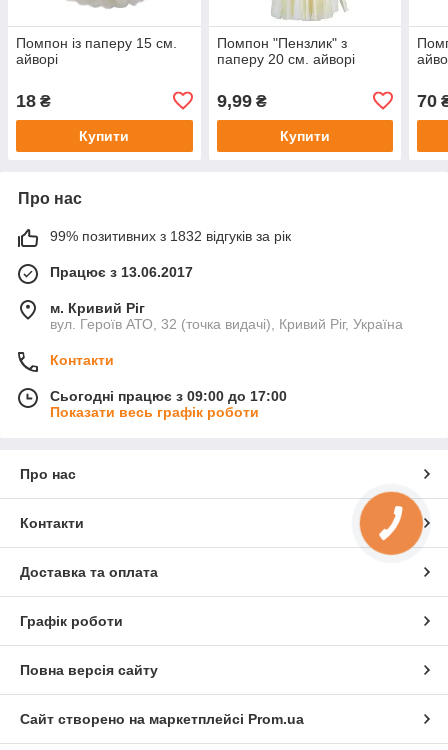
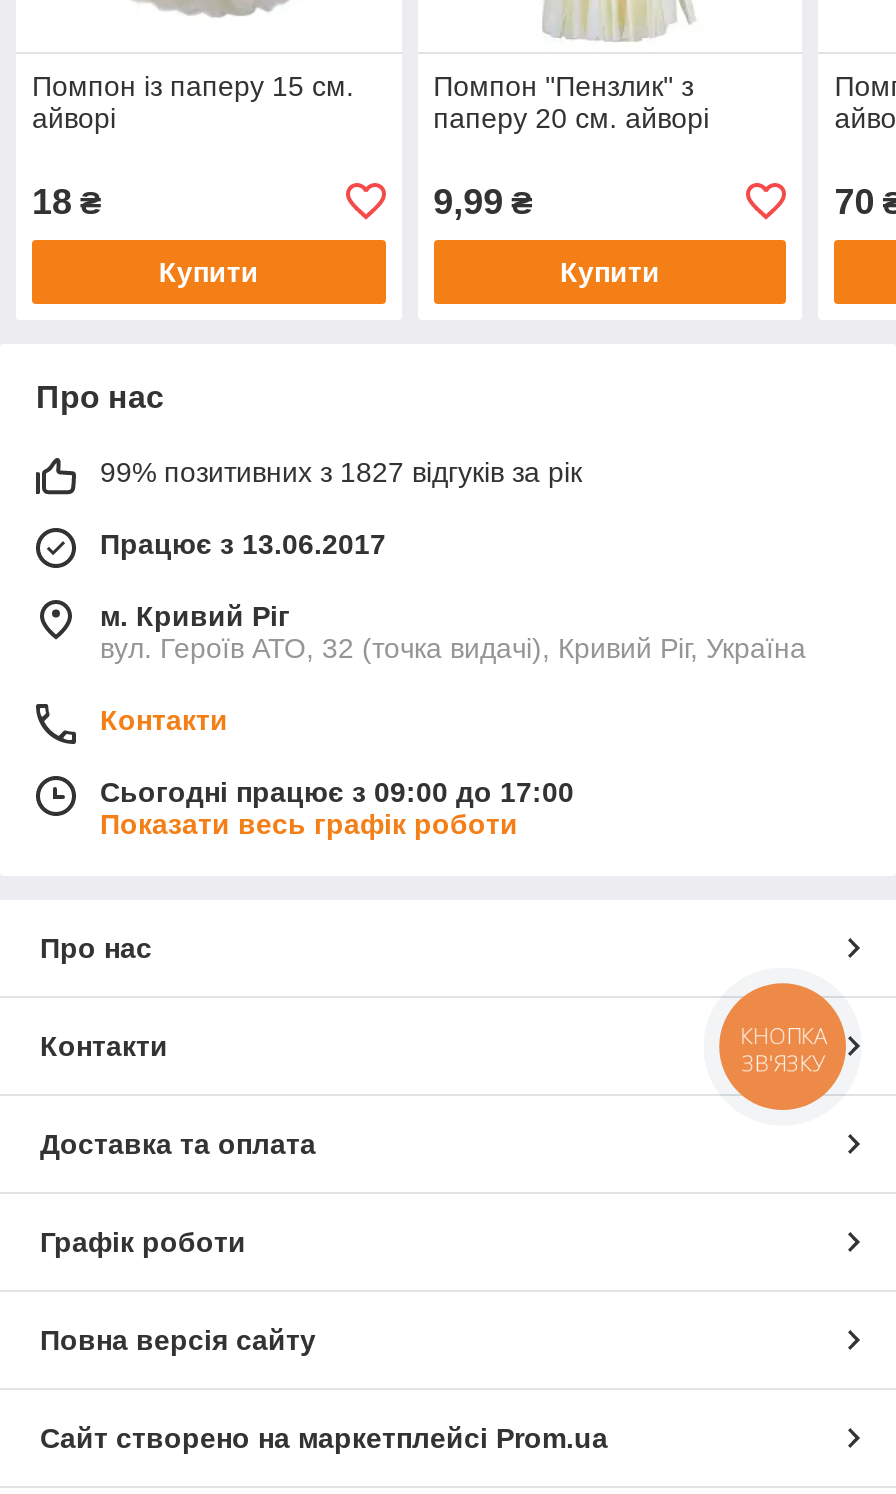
- 99% позитивних з 1832 відгуків за рік
+ 99% позитивних з 1827 відгуків за рік

+ КНОПКА
+ ЗВ'ЯЗКУ
